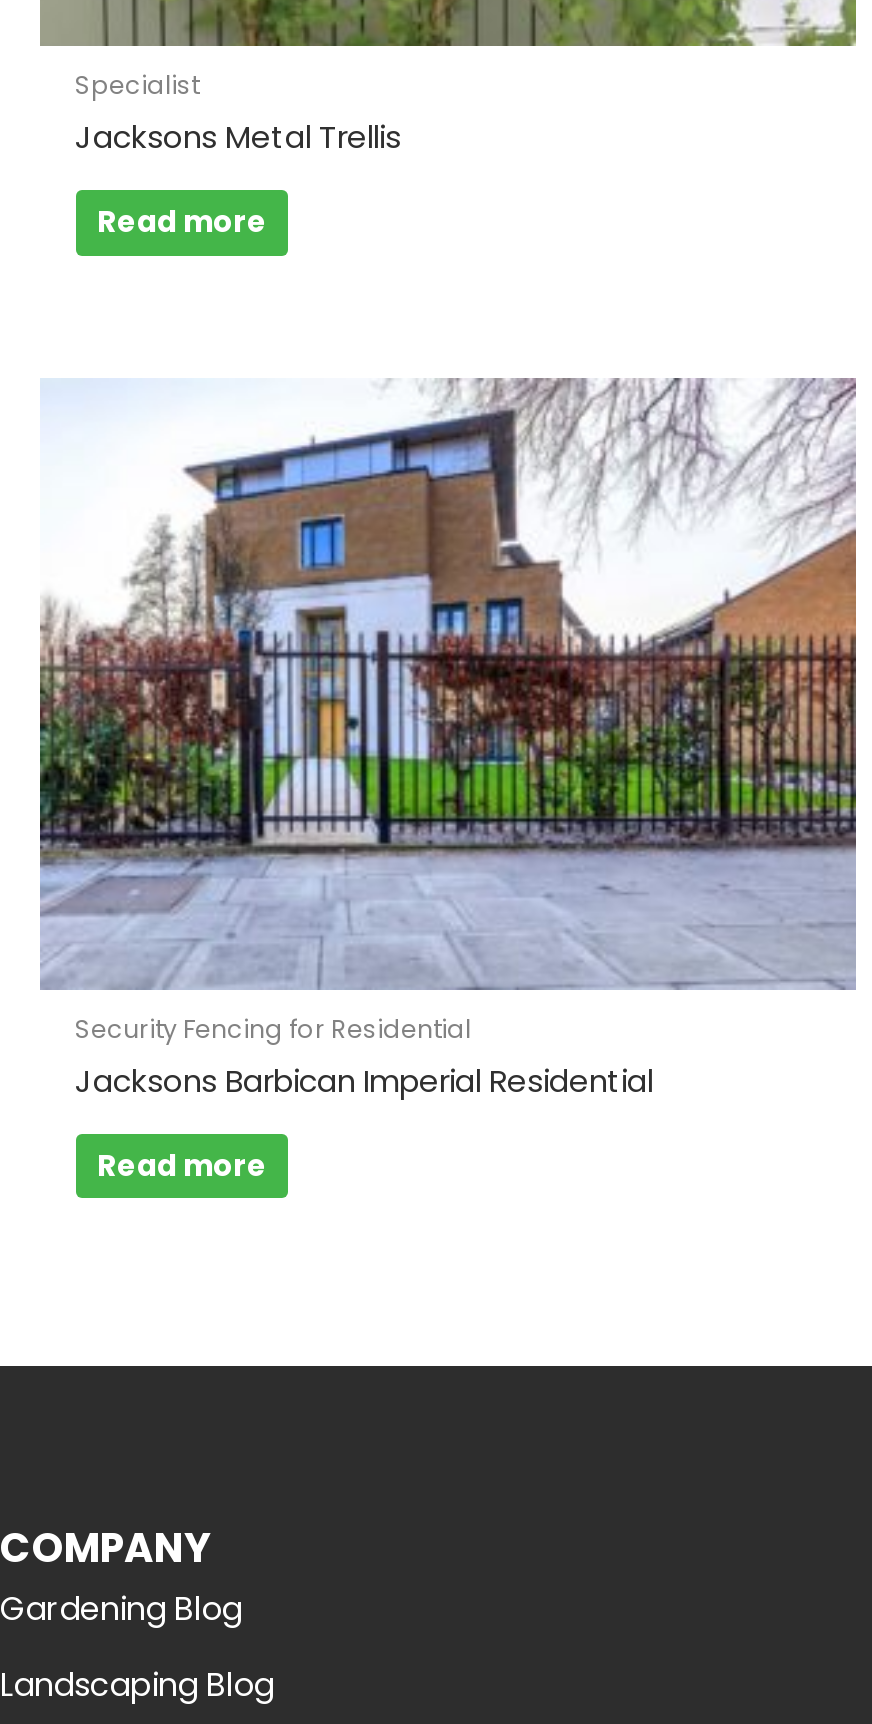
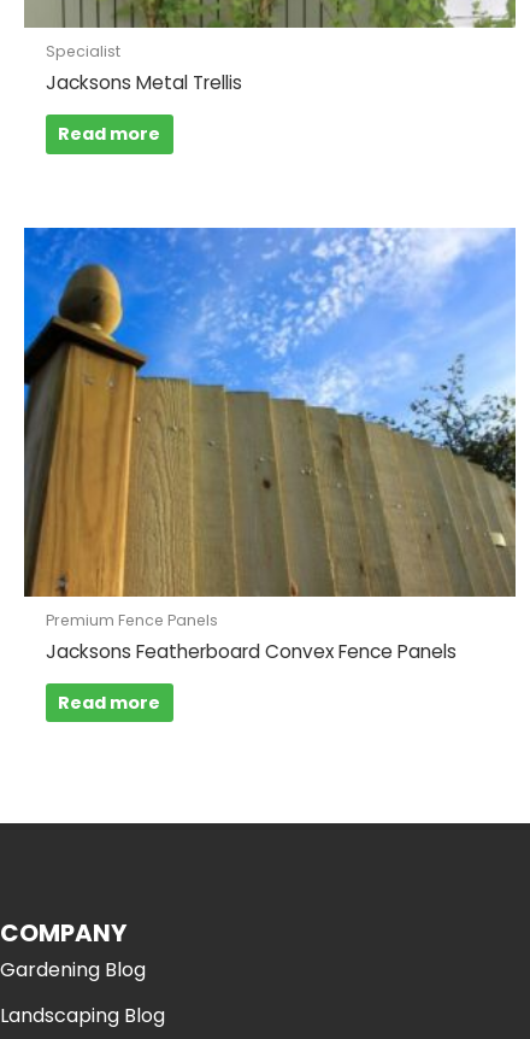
- [image]
- Security Fencing for Residential
- Jacksons Barbican Imperial Residential
+ [image]
+ Premium Fence Panels
+ Jacksons Featherboard Convex Fence Panels
